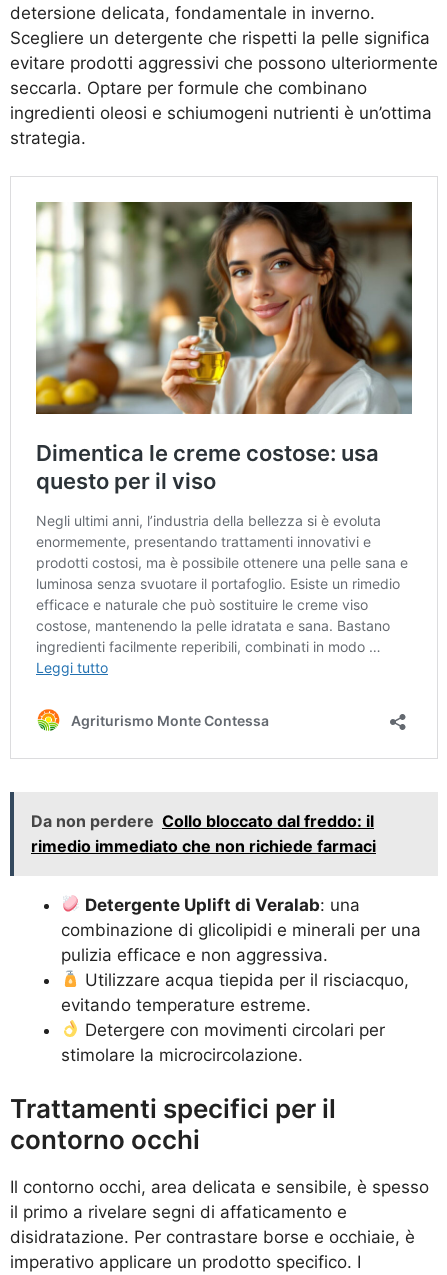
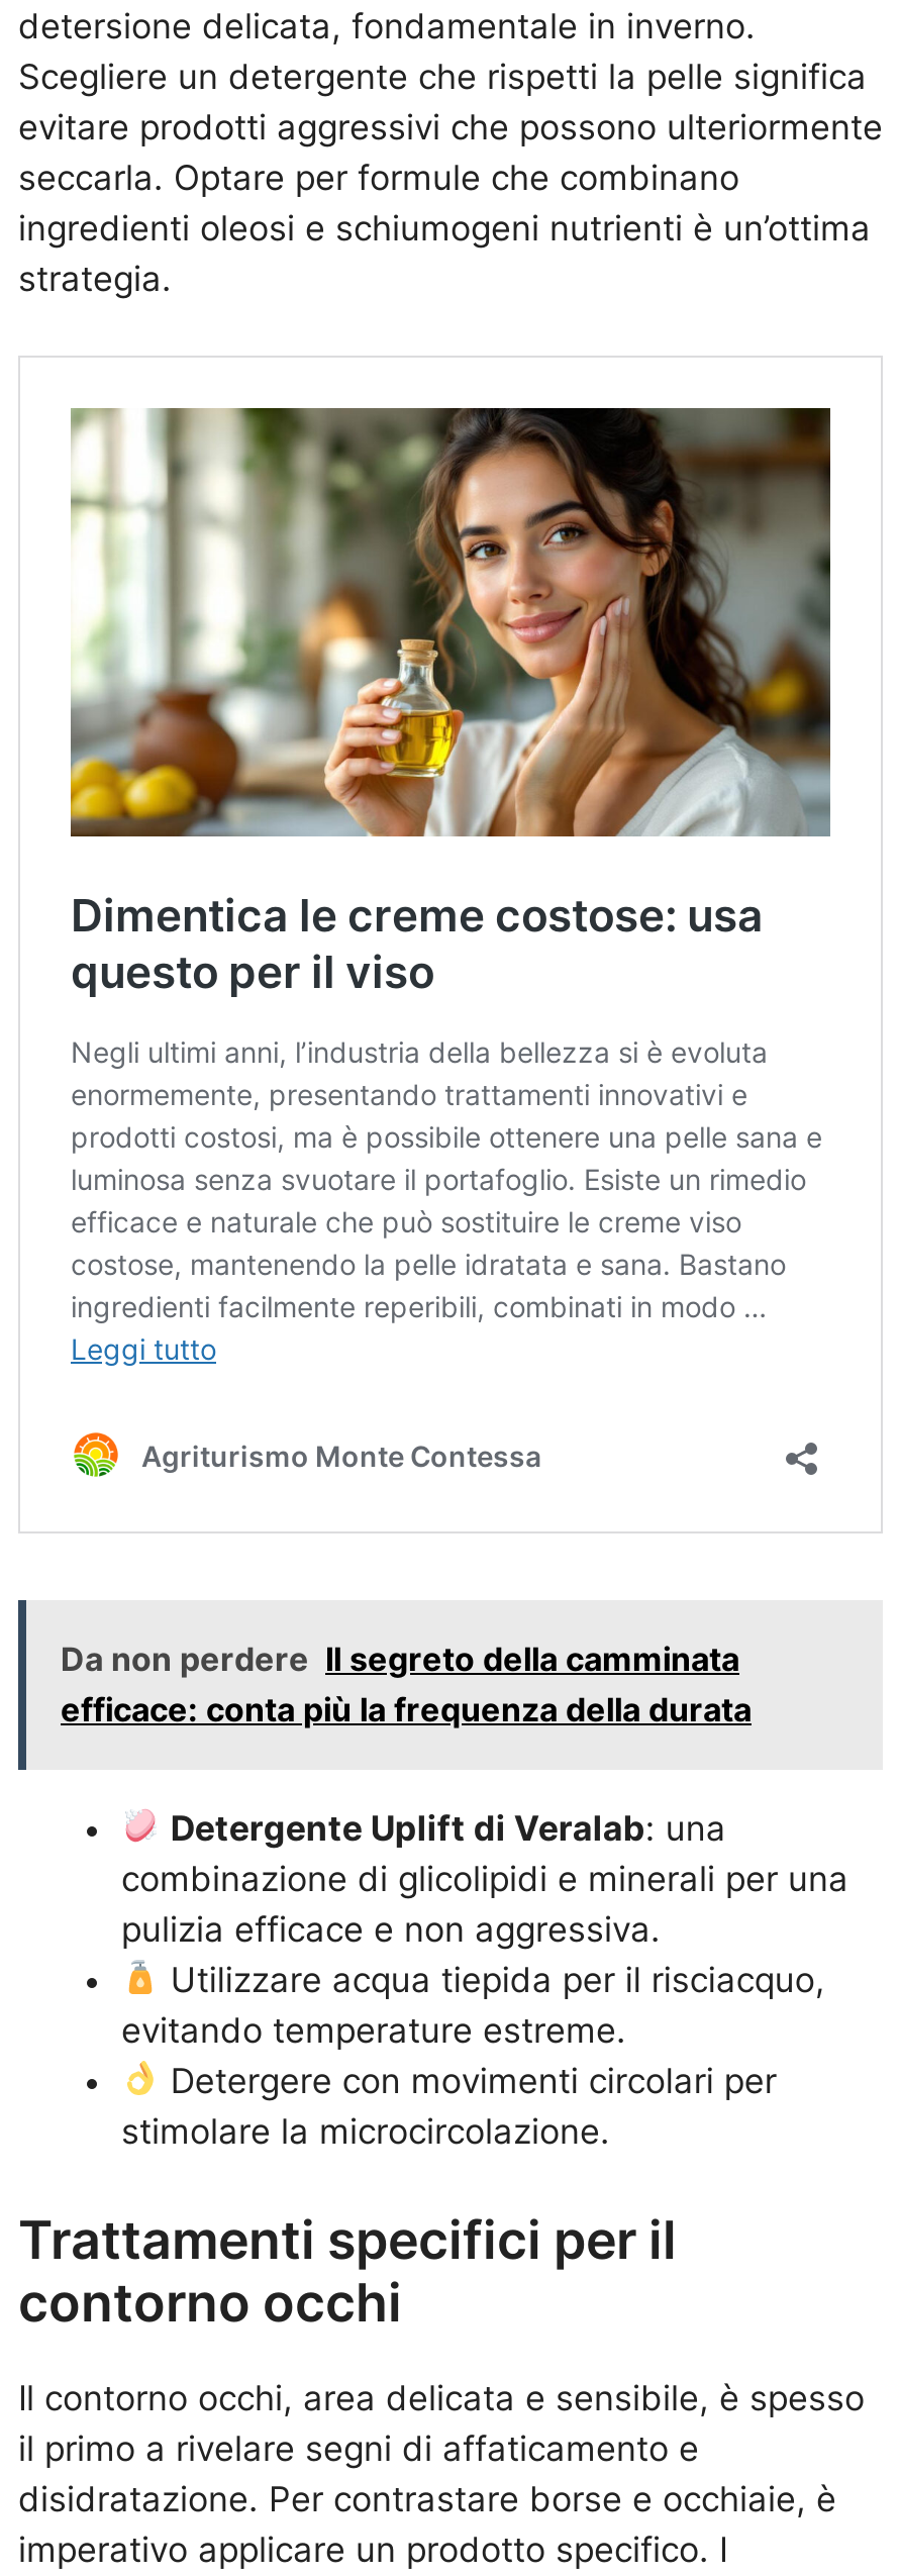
- Da non perdere Collo bloccato dal freddo: il
- rimedio immediato che non richiede farmaci
+ Da non perdere Il segreto della camminata
+ efficace: conta più la frequenza della durata
